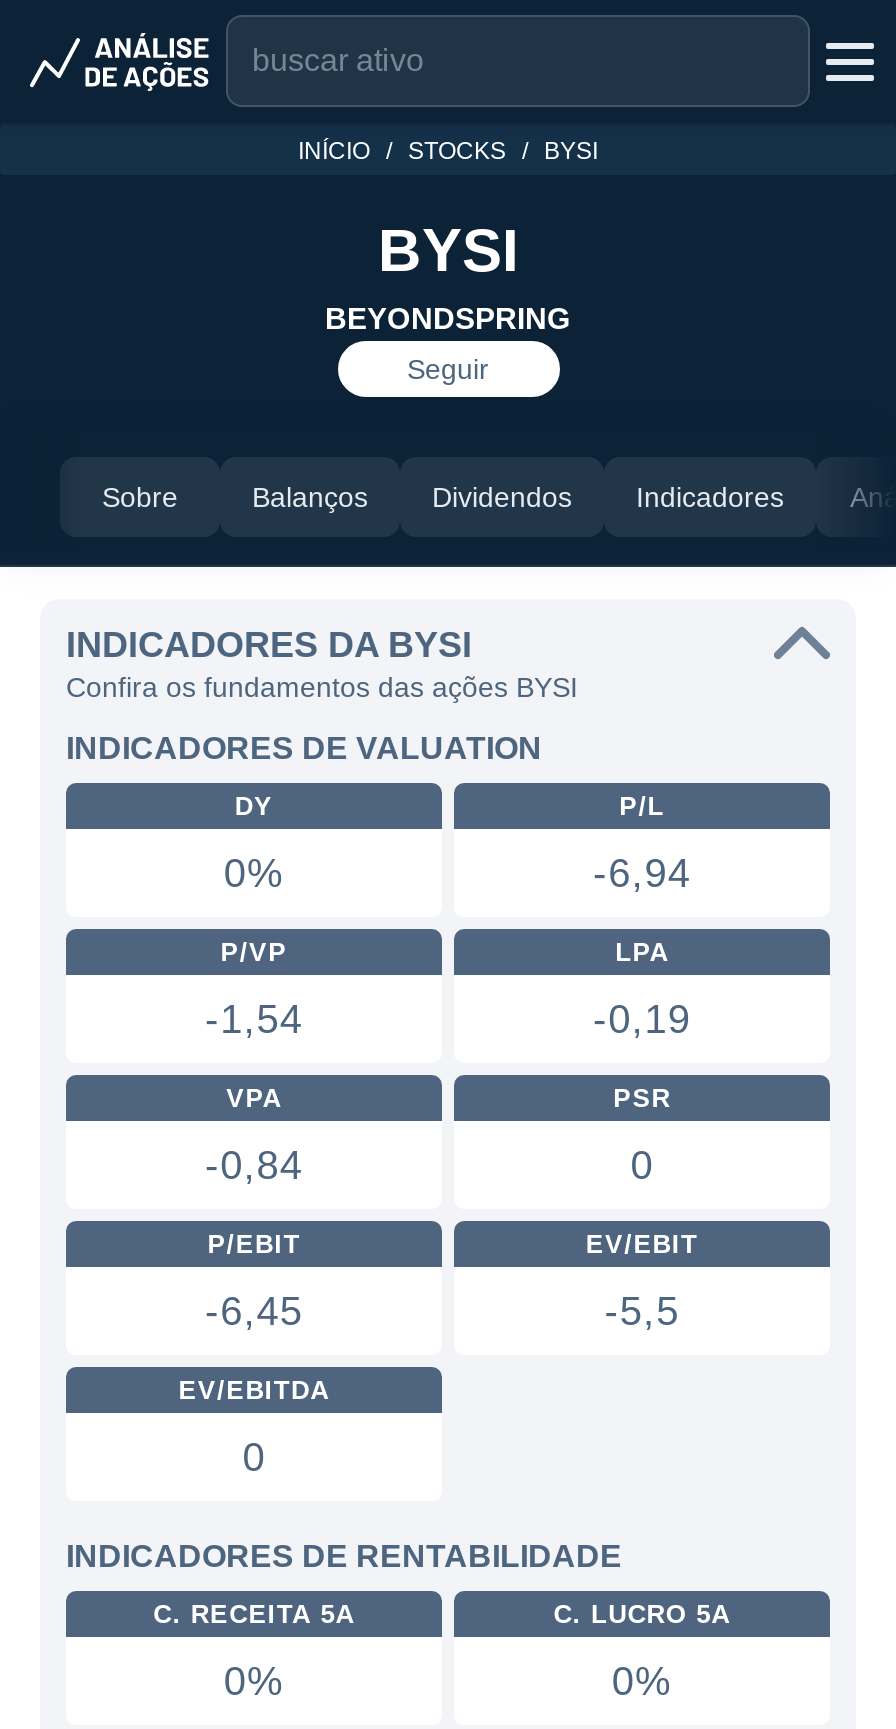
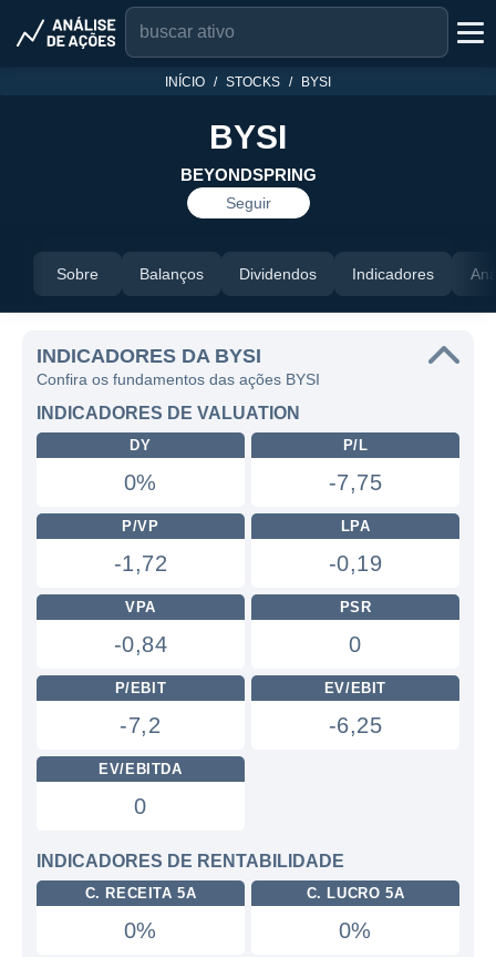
- -6,94
+ -7,75

- -1,54
+ -1,72

- -6,45
+ -7,2

- -5,5
+ -6,25
